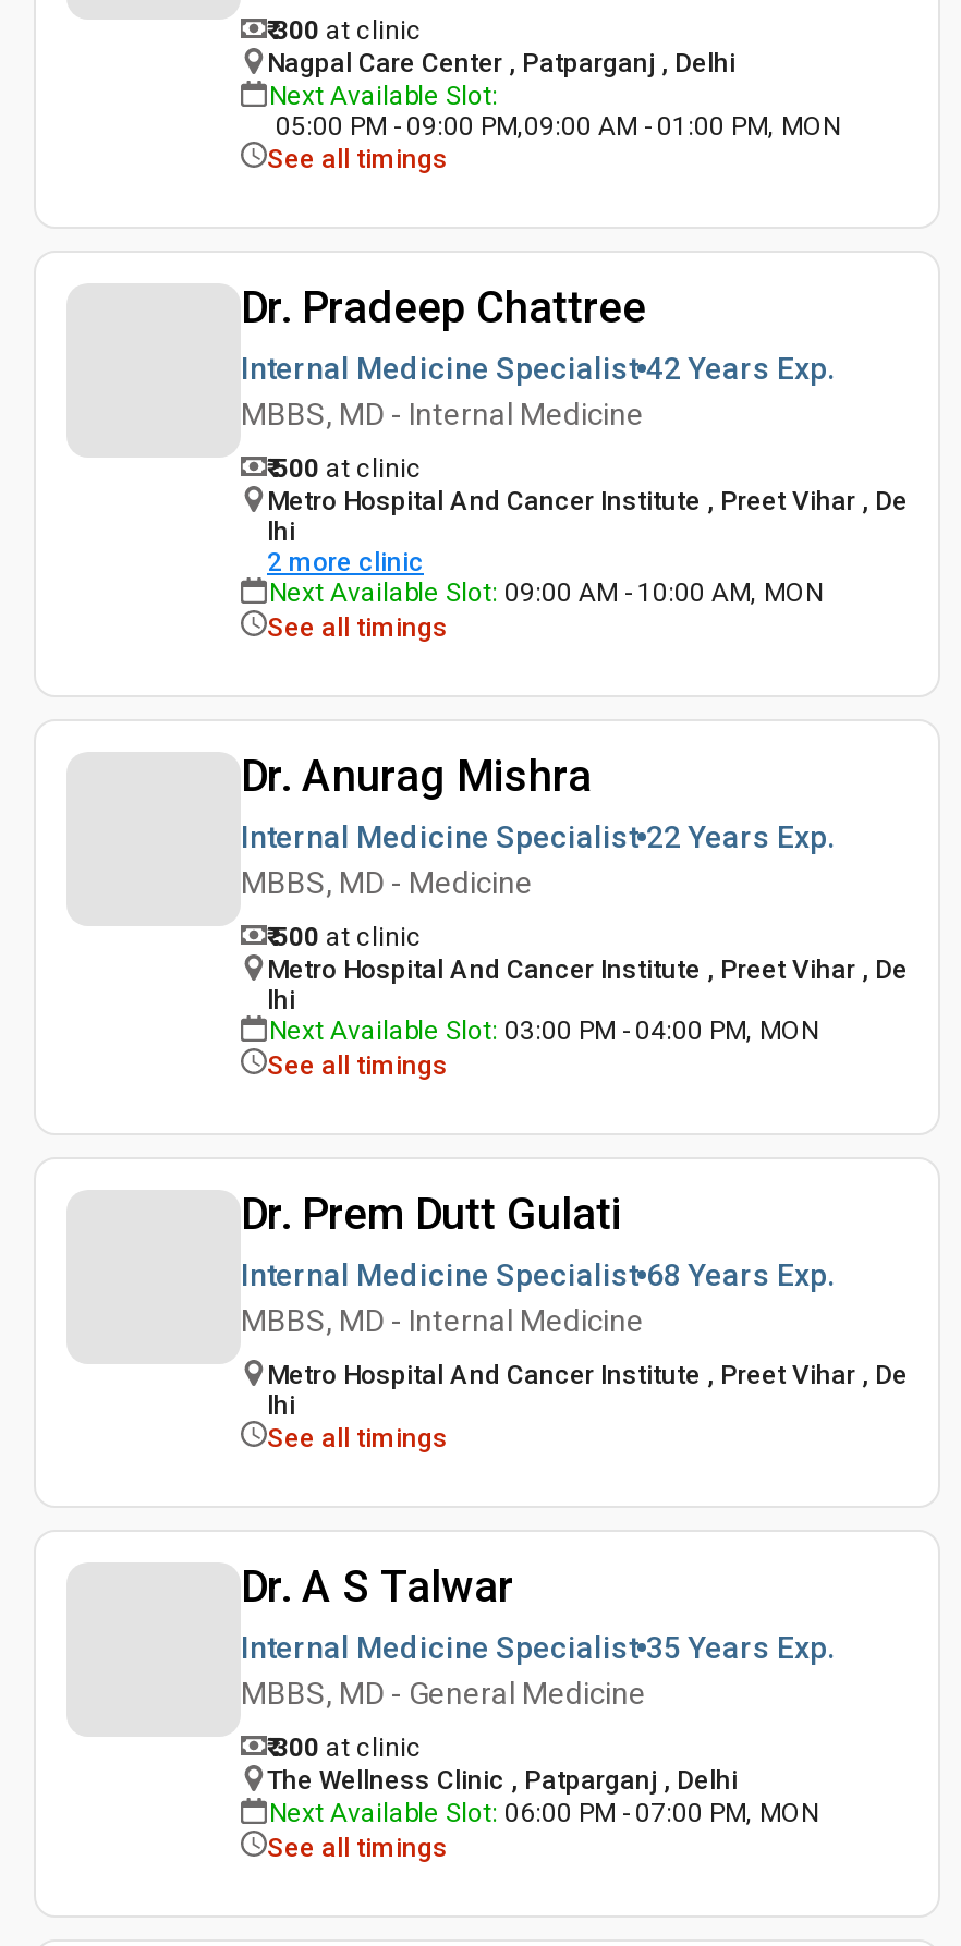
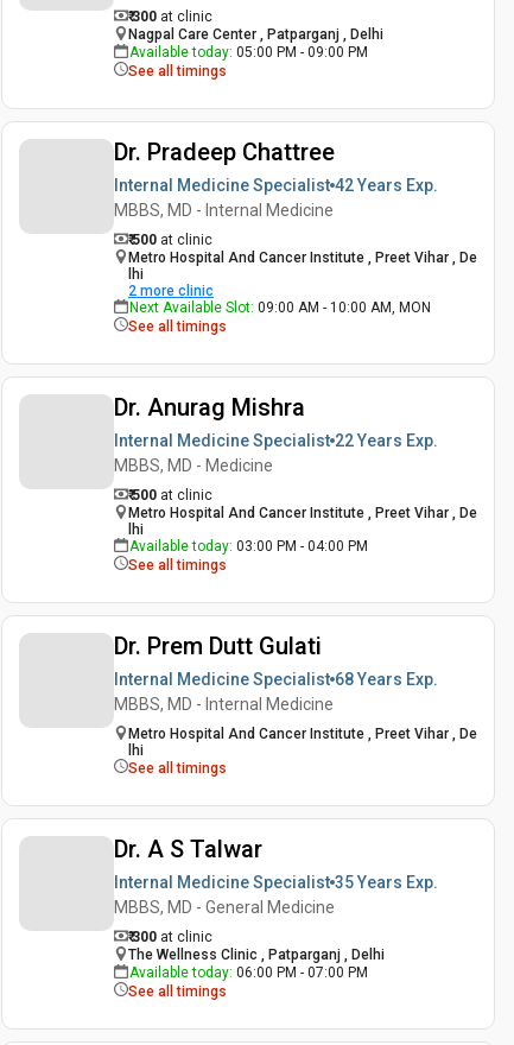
- Next Available Slot:
- 05:00 PM - 09:00 PM,09:00 AM - 01:00 PM, MON
+ Available today: 05:00 PM - 09:00 PM

- Next Available Slot: 03:00 PM - 04:00 PM, MON
+ Available today: 03:00 PM - 04:00 PM

- Next Available Slot: 06:00 PM - 07:00 PM, MON
+ Available today: 06:00 PM - 07:00 PM
